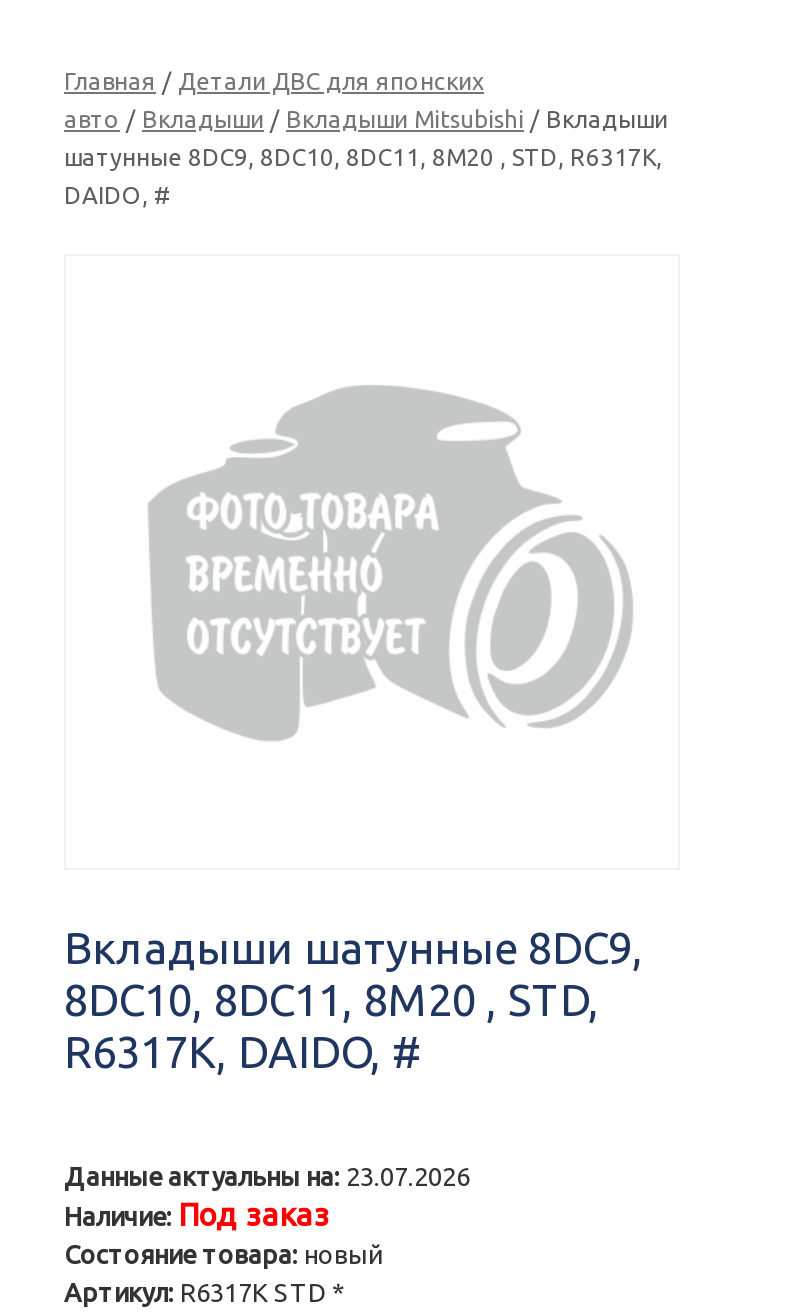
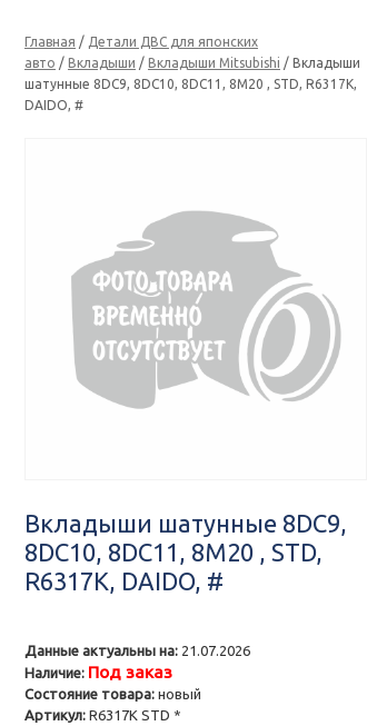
- Данные актуальны на: 23.07.2026
+ Данные актуальны на: 21.07.2026
